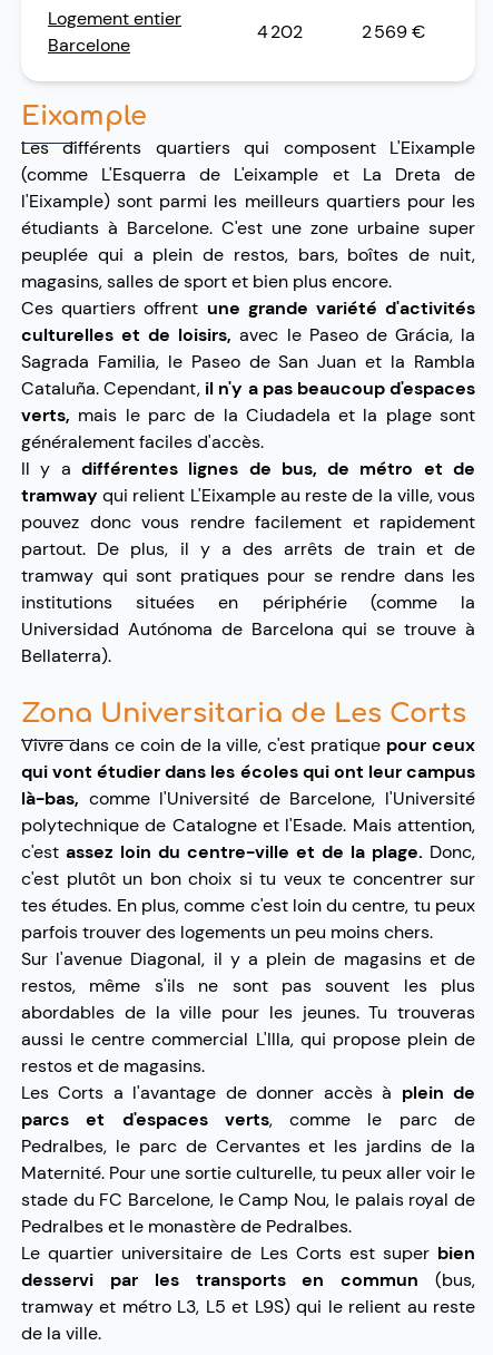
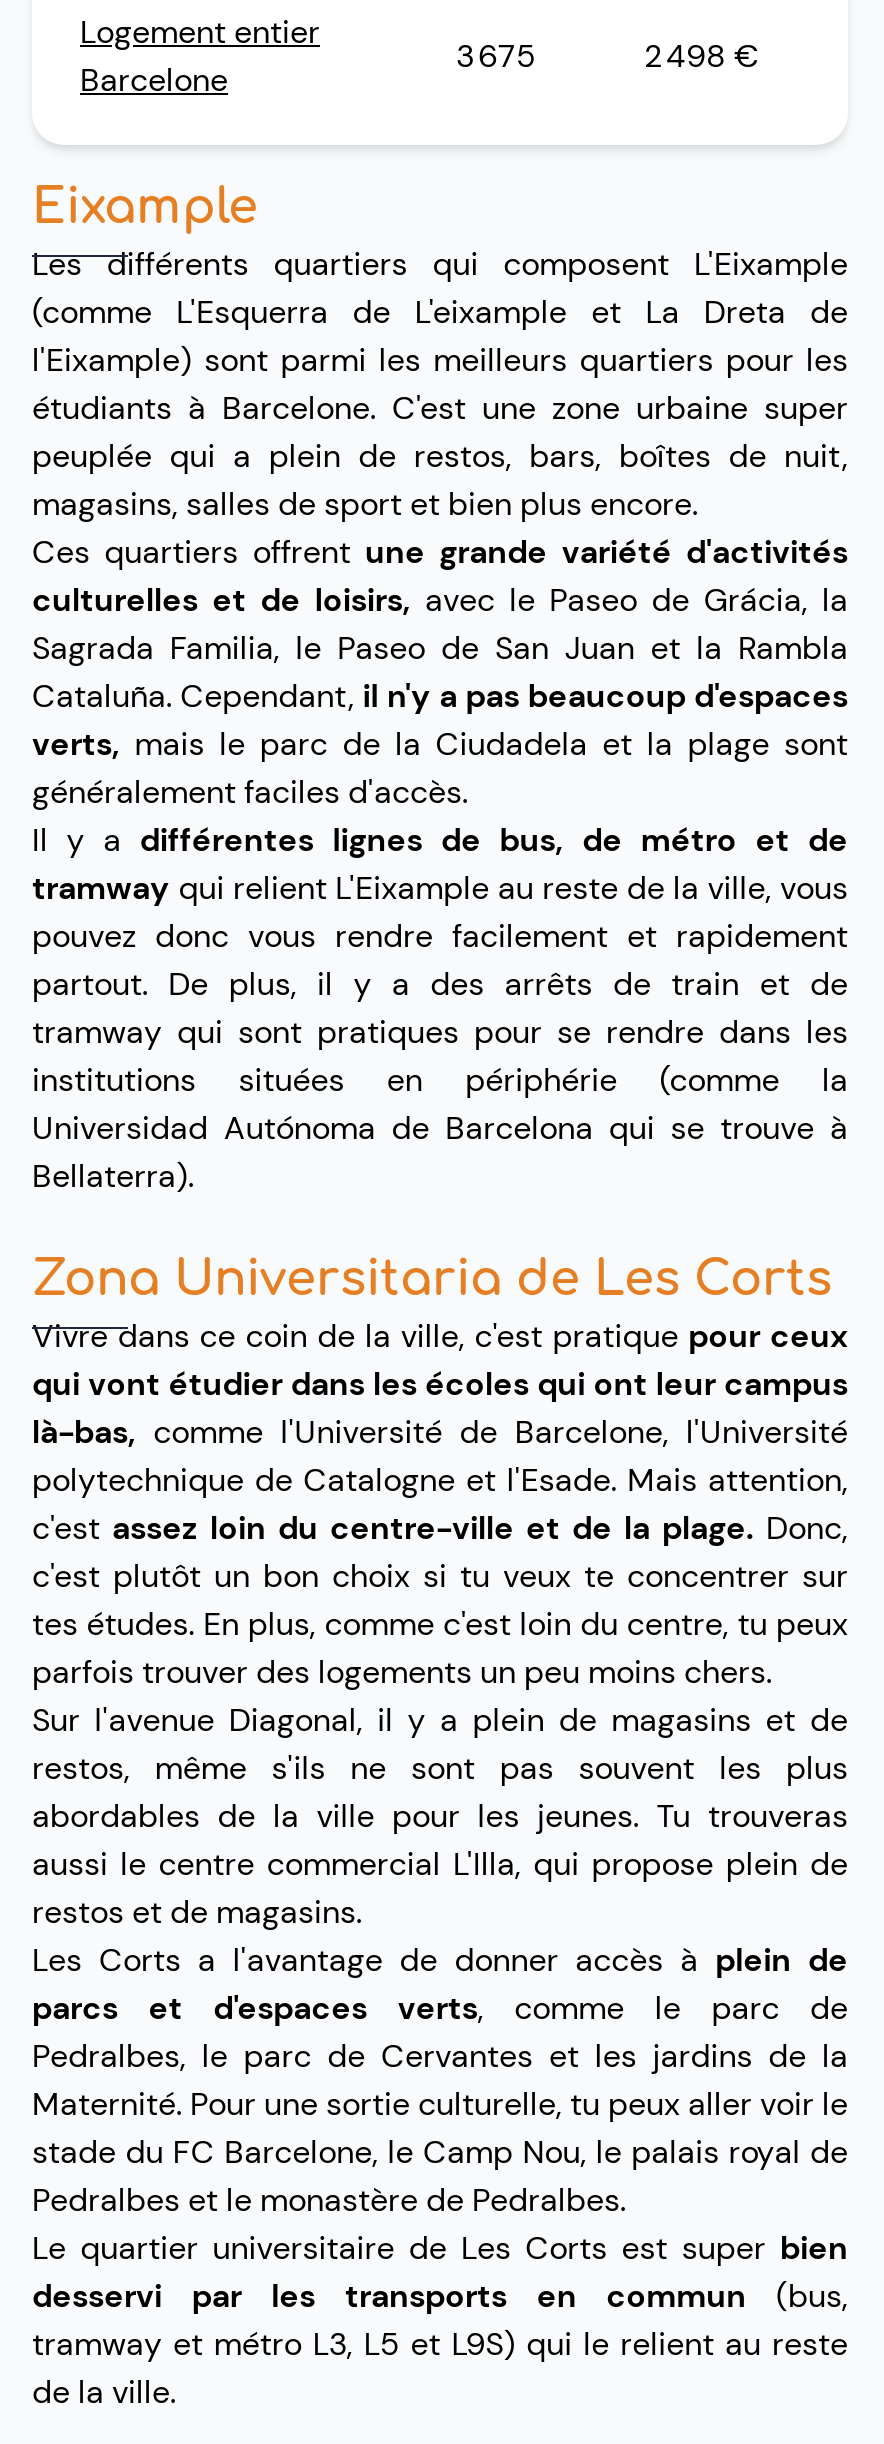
- 4 202
+ 3 675

- 2 569 €
+ 2 498 €
